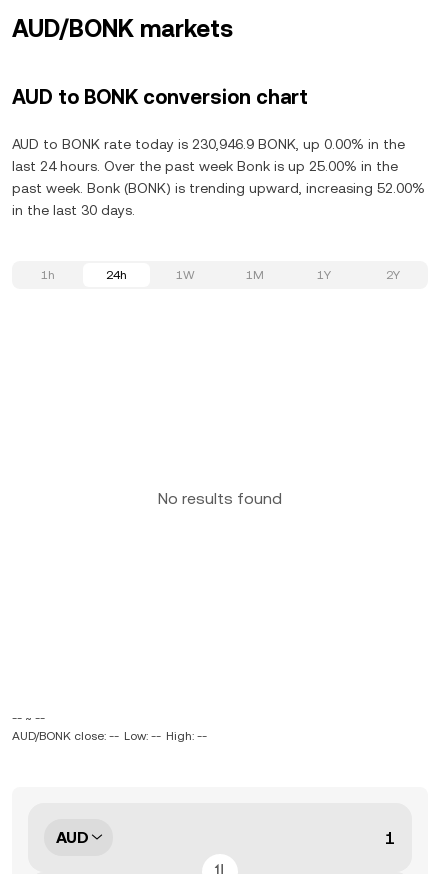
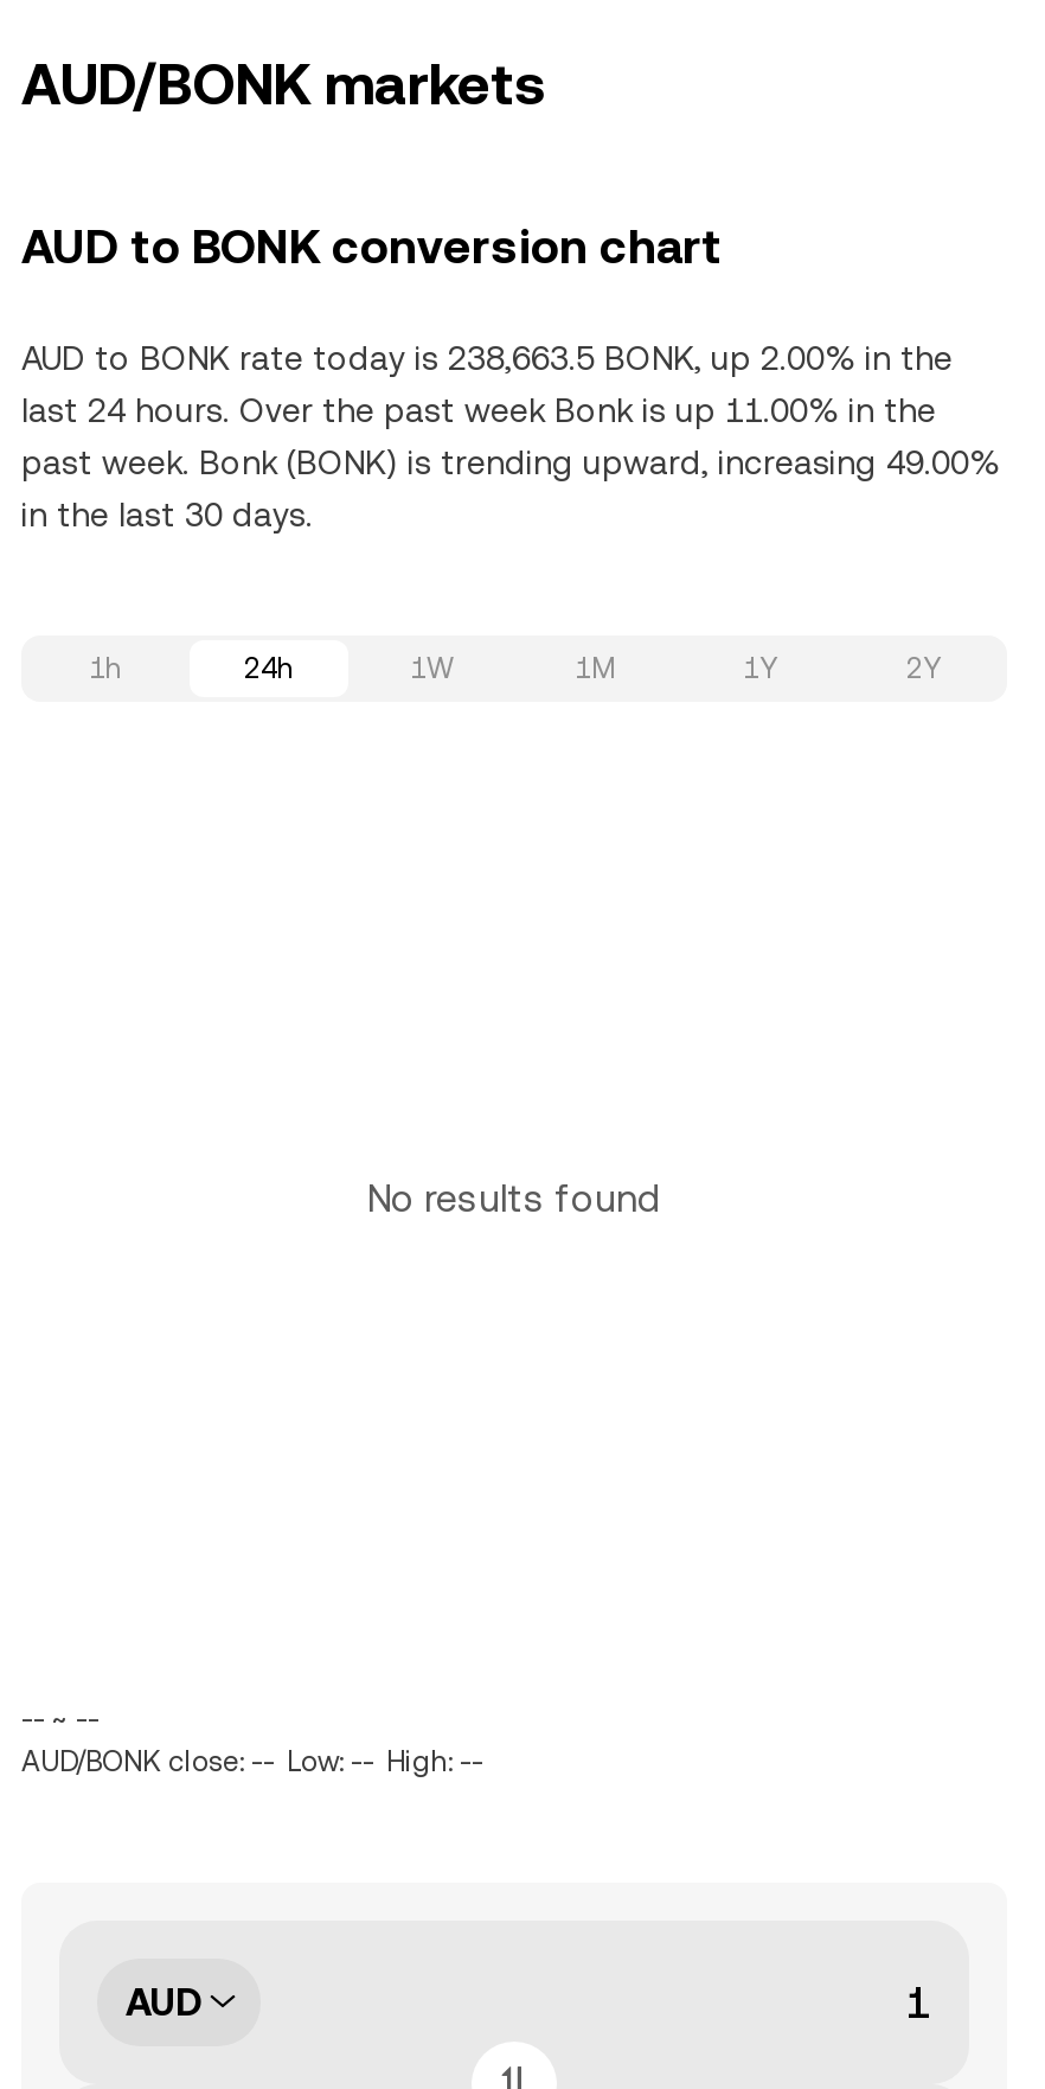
- AUD to BONK rate today is 230,946.9 BONK, up 0.00% in the
+ AUD to BONK rate today is 238,663.5 BONK, up 2.00% in the

- last 24 hours. Over the past week Bonk is up 25.00% in the
+ last 24 hours. Over the past week Bonk is up 11.00% in the

- past week. Bonk (BONK) is trending upward, increasing 52.00%
+ past week. Bonk (BONK) is trending upward, increasing 49.00%
